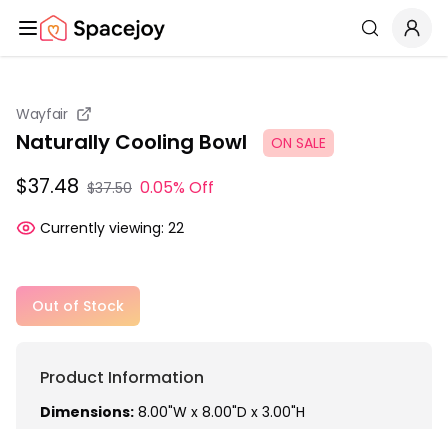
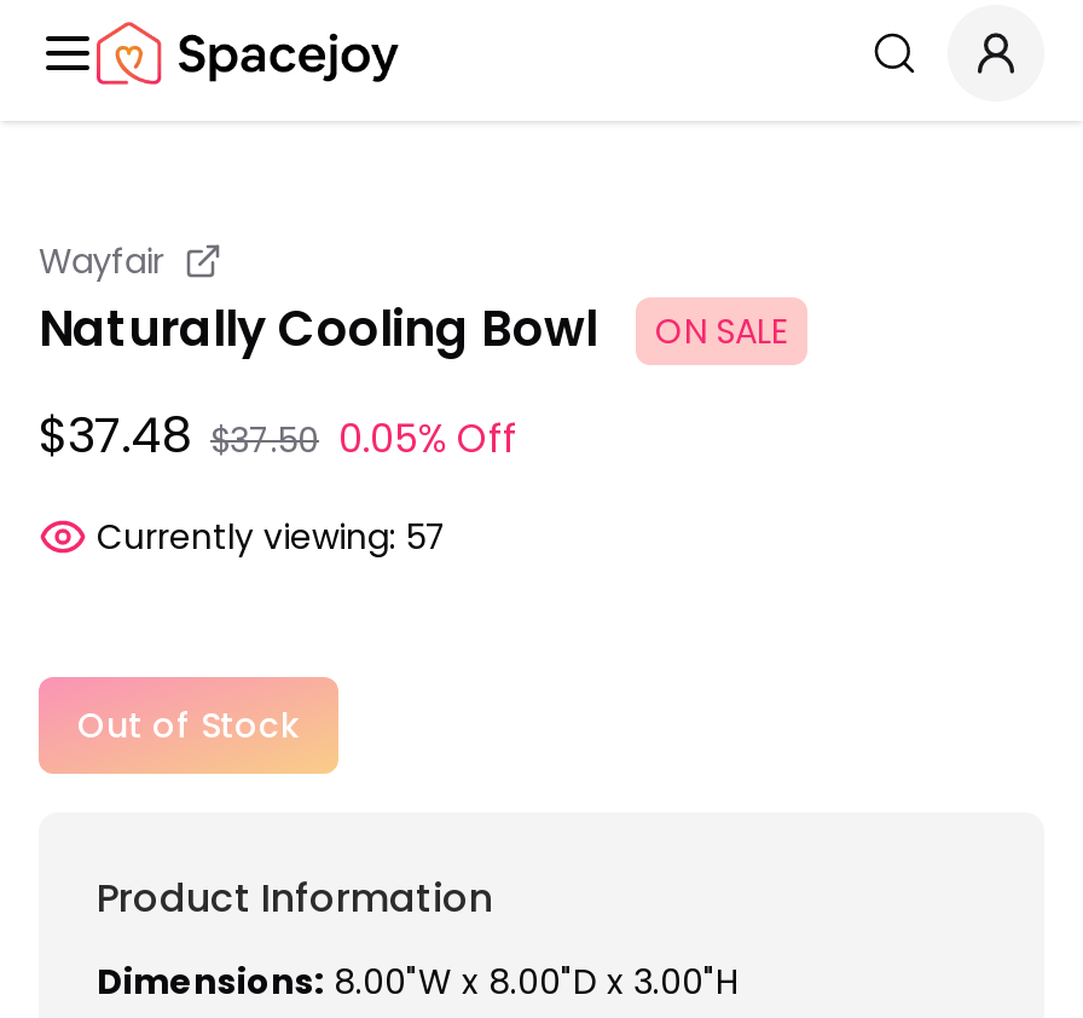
- Currently viewing: 22
+ Currently viewing: 57
